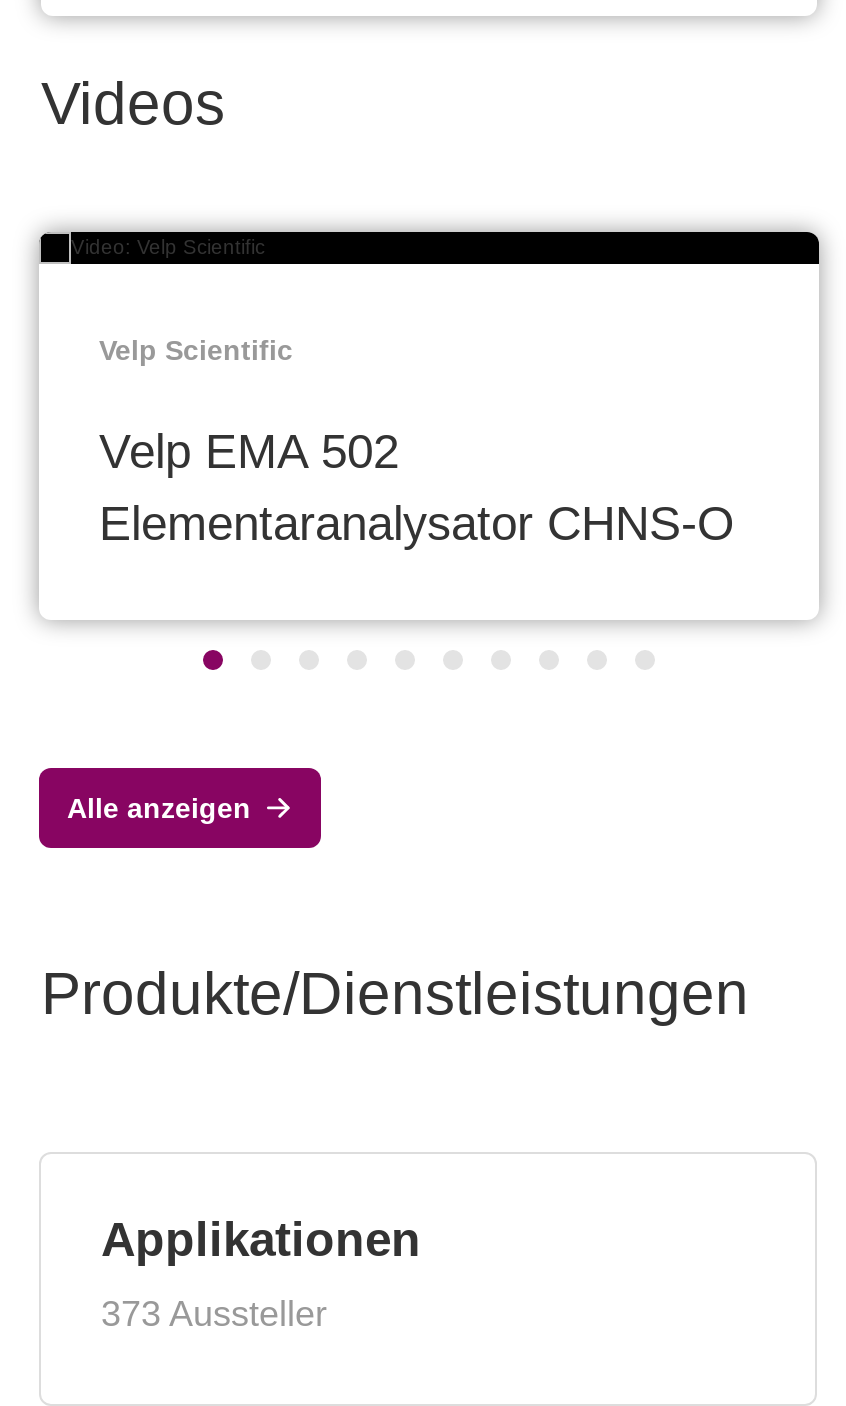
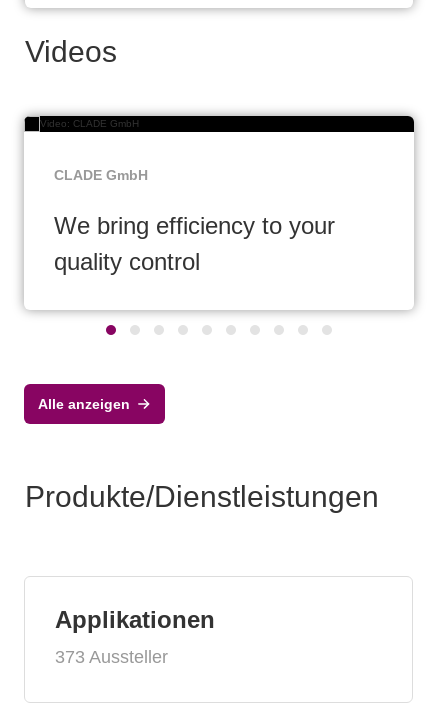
- Velp Scientific
+ CLADE GmbH

- Velp EMA 502
- Elementaranalysator CHNS-O
+ We bring efficiency to your
+ quality control
